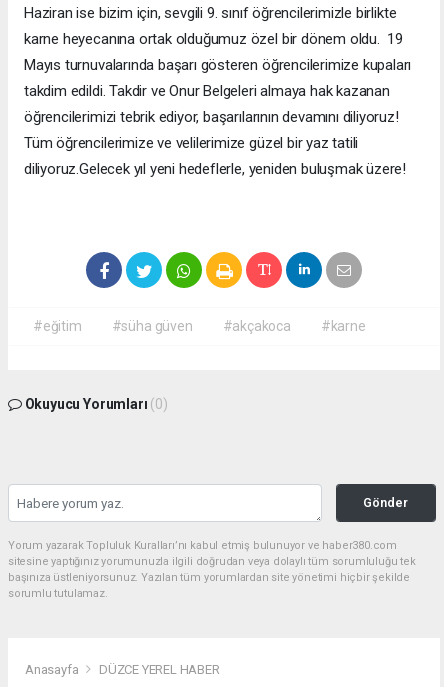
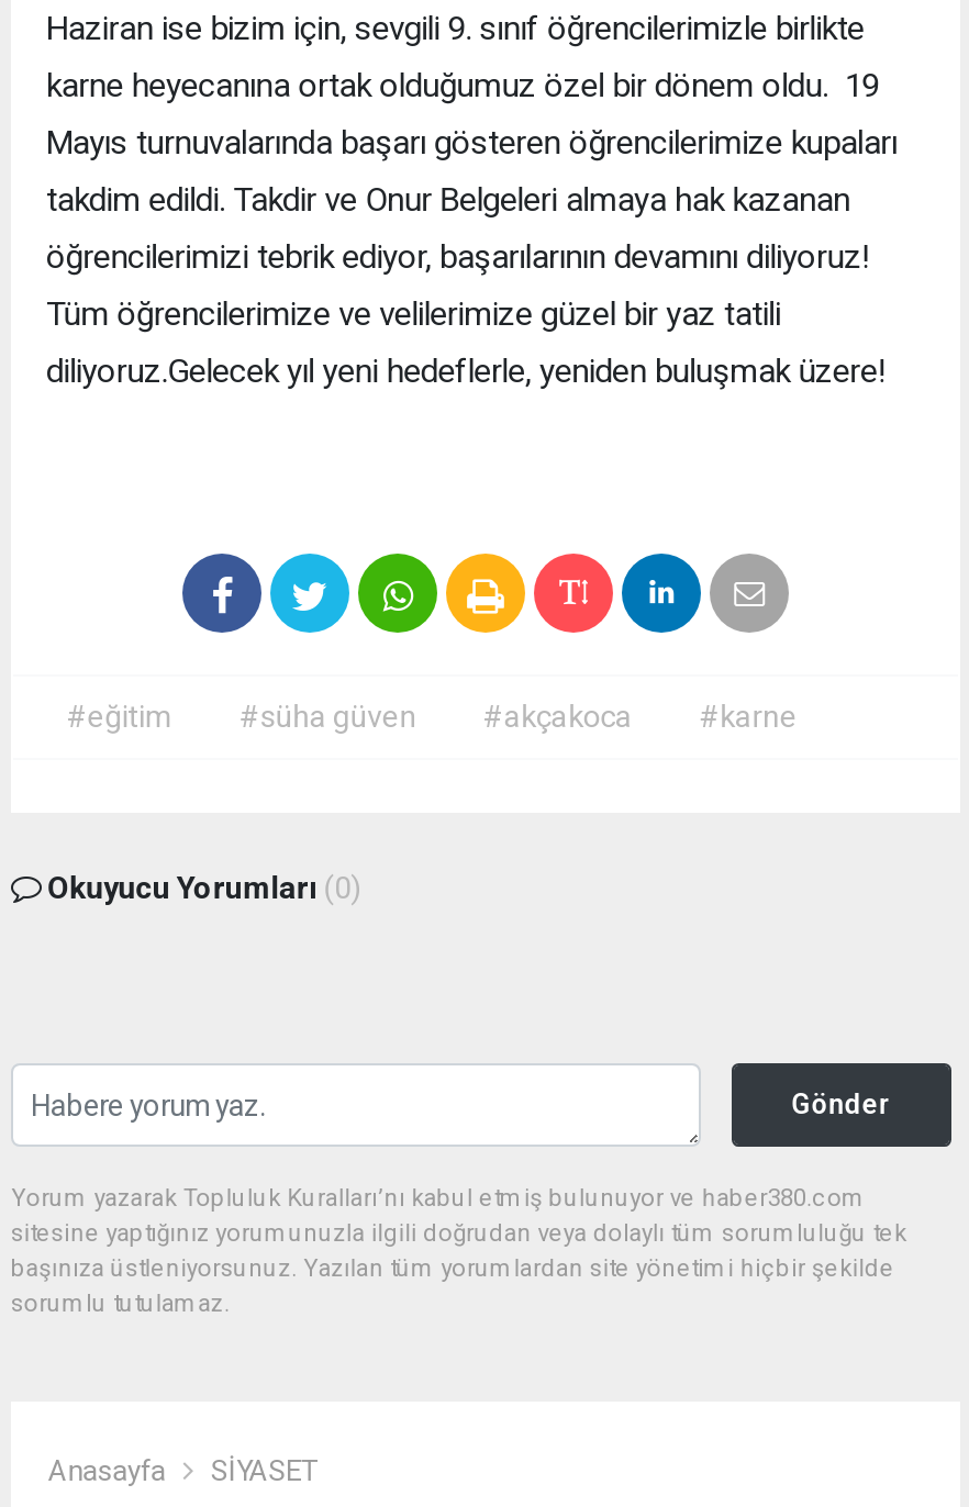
- DÜZCE YEREL HABER
+ SİYASET
